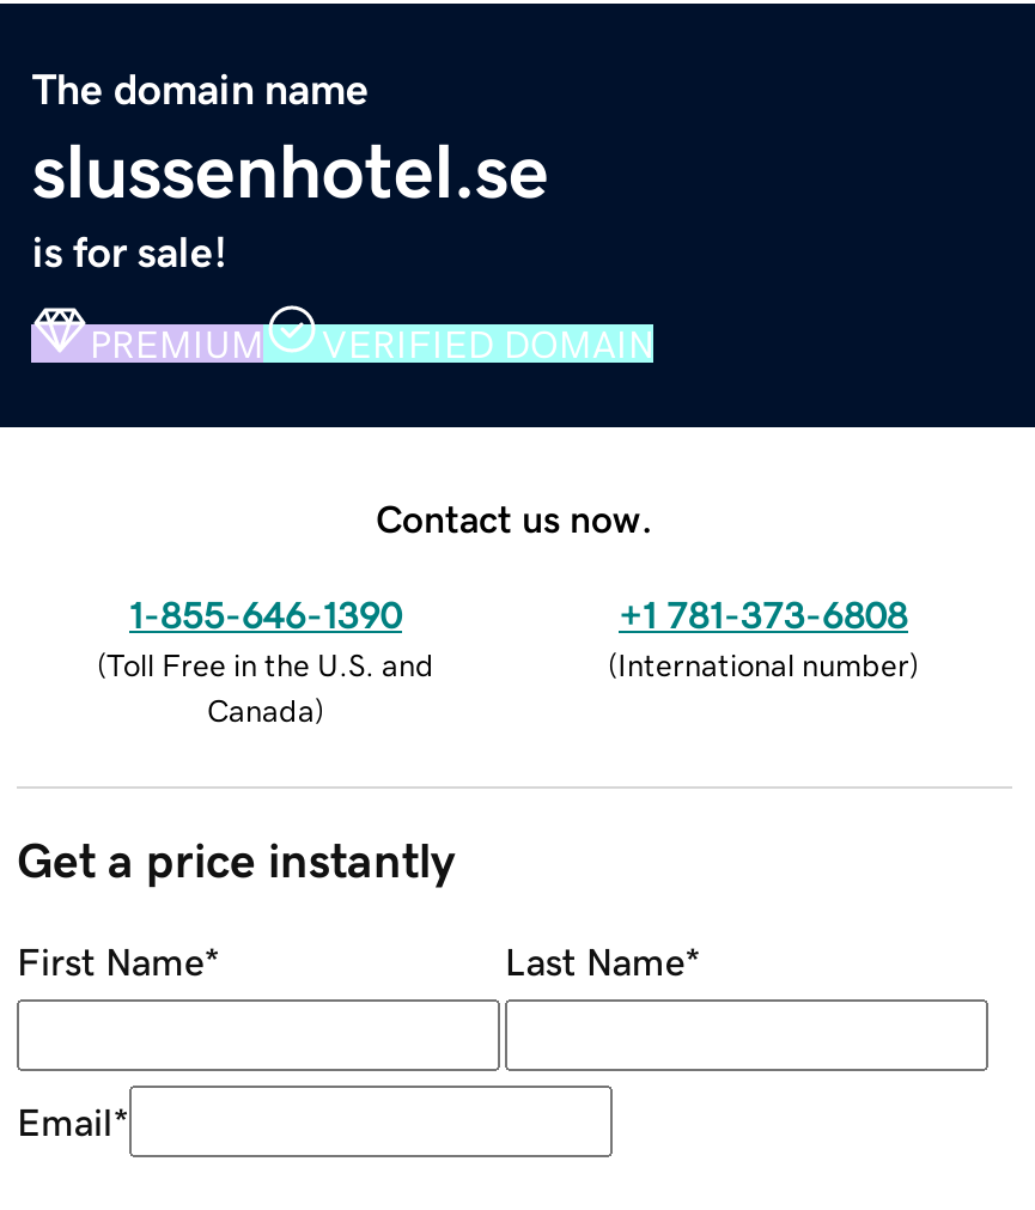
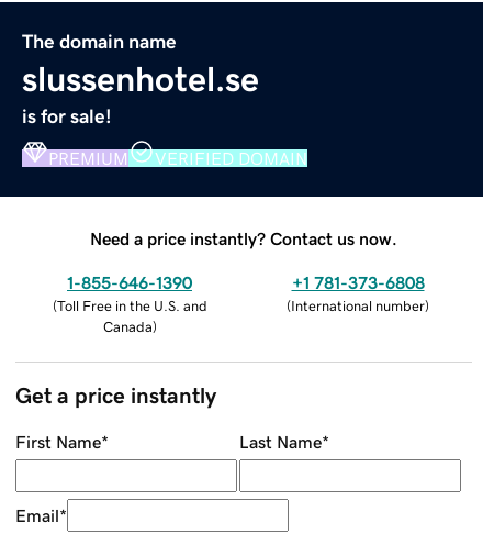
- Contact us now.
+ Need a price instantly? Contact us now.
